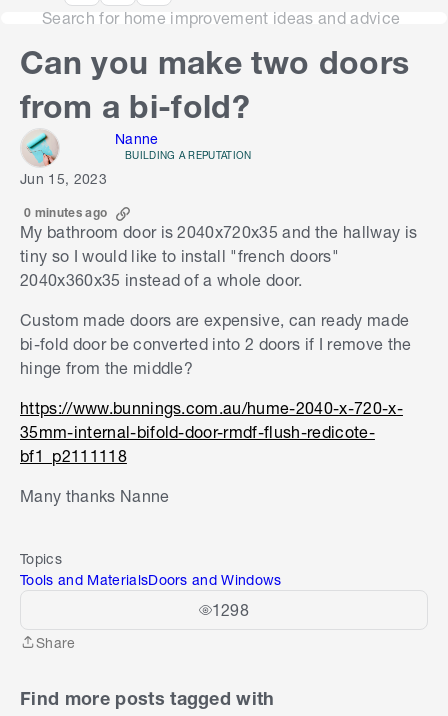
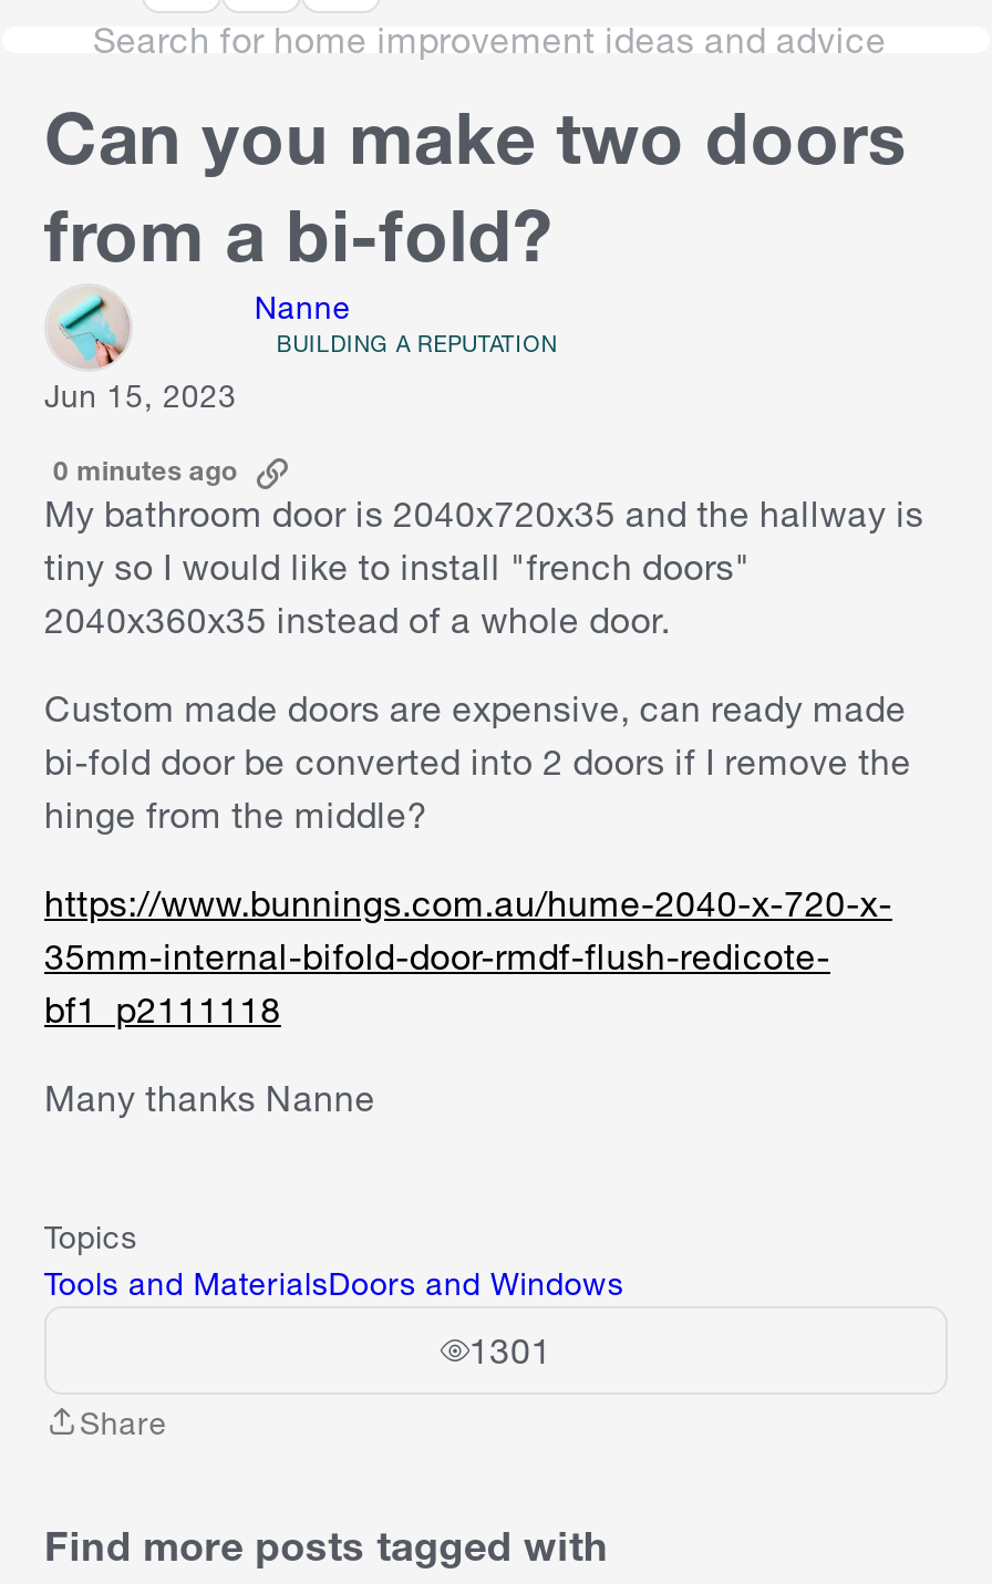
- 1298
+ 1301
